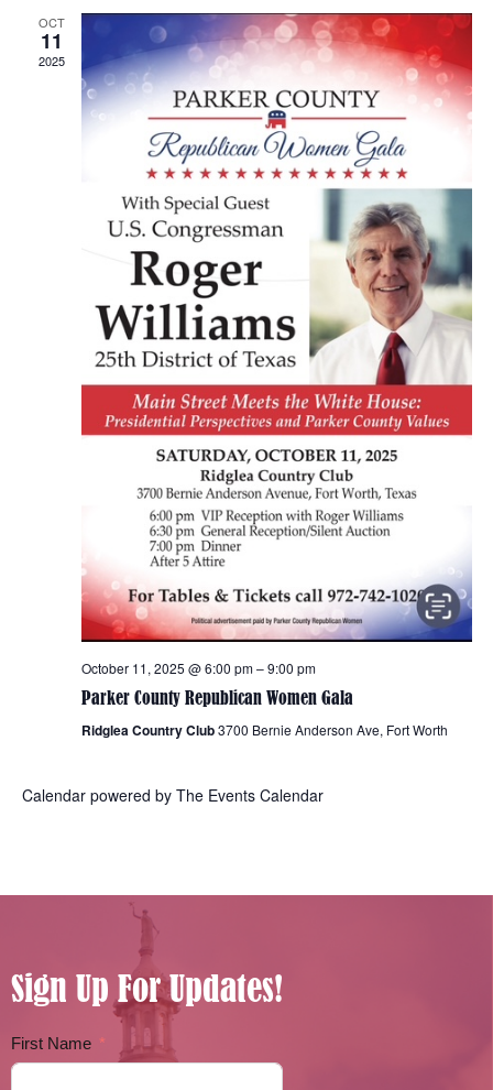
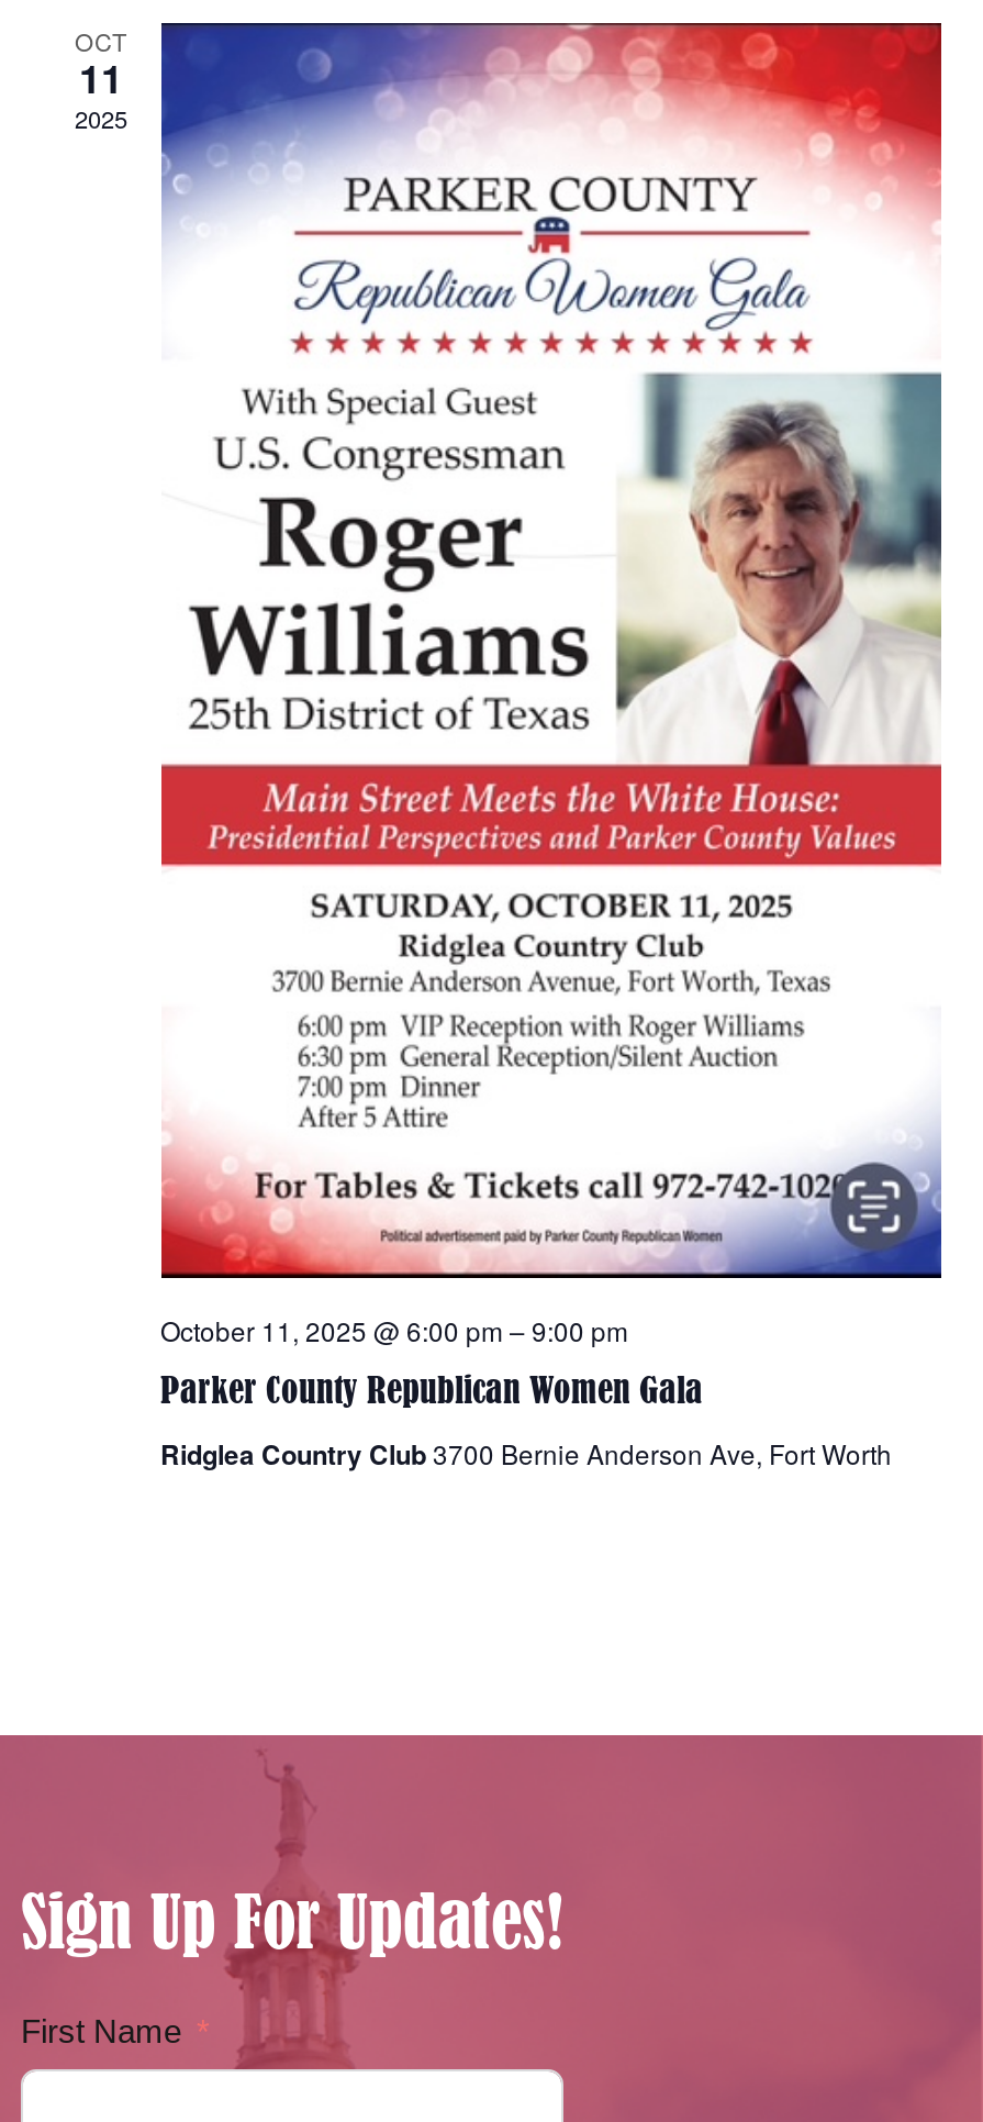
- Calendar powered by The Events Calendar
